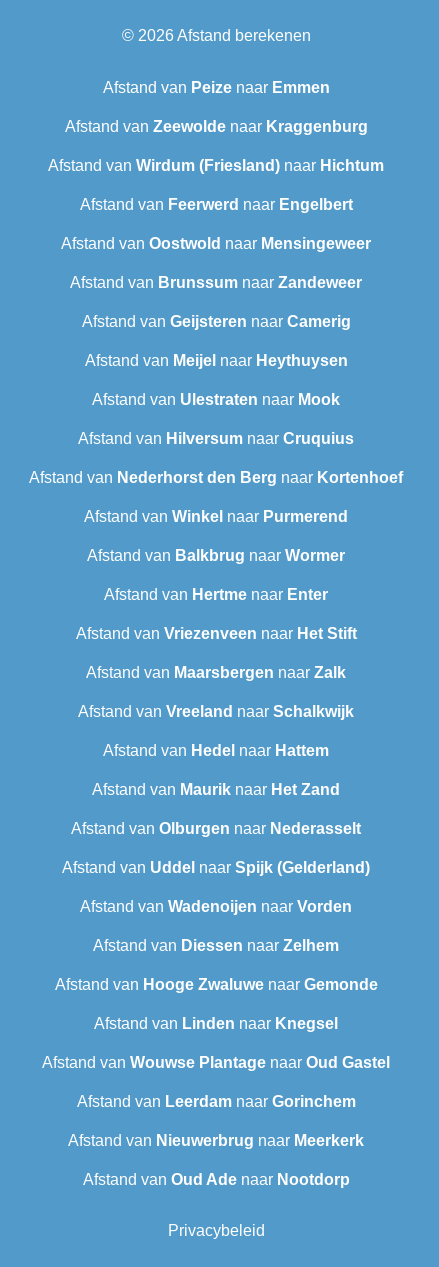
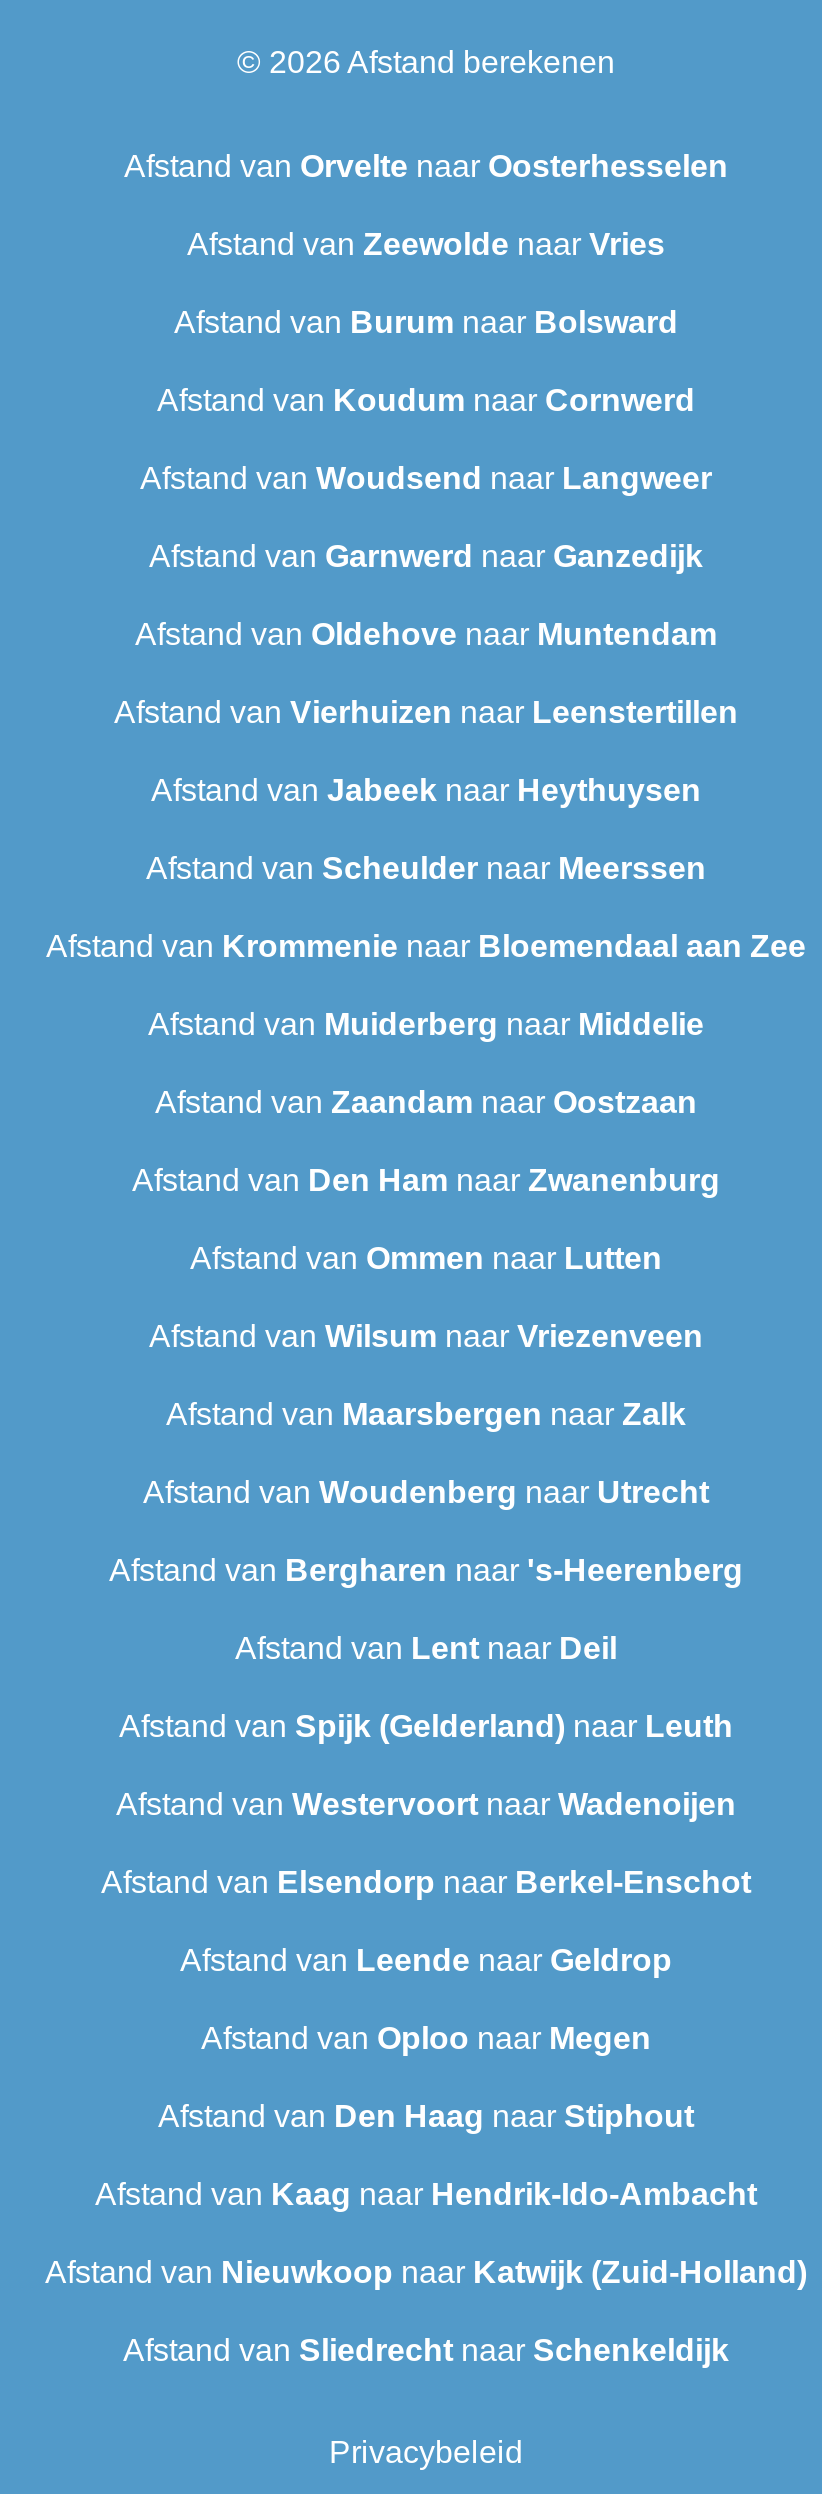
- Afstand van Peize naar Emmen
- Afstand van Zeewolde naar Kraggenburg
- Afstand van Wirdum (Friesland) naar Hichtum
- Afstand van Feerwerd naar Engelbert
- Afstand van Oostwold naar Mensingeweer
- Afstand van Brunssum naar Zandeweer
- Afstand van Geijsteren naar Camerig
- Afstand van Meijel naar Heythuysen
- Afstand van Ulestraten naar Mook
- Afstand van Hilversum naar Cruquius
- Afstand van Nederhorst den Berg naar Kortenhoef
- Afstand van Winkel naar Purmerend
- Afstand van Balkbrug naar Wormer
- Afstand van Hertme naar Enter
- Afstand van Vriezenveen naar Het Stift
+ Afstand van Orvelte naar Oosterhesselen
+ Afstand van Zeewolde naar Vries
+ Afstand van Burum naar Bolsward
+ Afstand van Koudum naar Cornwerd
+ Afstand van Woudsend naar Langweer
+ Afstand van Garnwerd naar Ganzedijk
+ Afstand van Oldehove naar Muntendam
+ Afstand van Vierhuizen naar Leenstertillen
+ Afstand van Jabeek naar Heythuysen
+ Afstand van Scheulder naar Meerssen
+ Afstand van Krommenie naar Bloemendaal aan Zee
+ Afstand van Muiderberg naar Middelie
+ Afstand van Zaandam naar Oostzaan
+ Afstand van Den Ham naar Zwanenburg
+ Afstand van Ommen naar Lutten
+ Afstand van Wilsum naar Vriezenveen

moved down: Afstand van Maarsbergen naar Zalk

- Afstand van Vreeland naar Schalkwijk
- Afstand van Hedel naar Hattem
- Afstand van Maurik naar Het Zand
- Afstand van Olburgen naar Nederasselt
- Afstand van Uddel naar Spijk (Gelderland)
- Afstand van Wadenoijen naar Vorden
- Afstand van Diessen naar Zelhem
- Afstand van Hooge Zwaluwe naar Gemonde
- Afstand van Linden naar Knegsel
- Afstand van Wouwse Plantage naar Oud Gastel
- Afstand van Leerdam naar Gorinchem
- Afstand van Nieuwerbrug naar Meerkerk
- Afstand van Oud Ade naar Nootdorp
+ Afstand van Woudenberg naar Utrecht
+ Afstand van Bergharen naar 's-Heerenberg
+ Afstand van Lent naar Deil
+ Afstand van Spijk (Gelderland) naar Leuth
+ Afstand van Westervoort naar Wadenoijen
+ Afstand van Elsendorp naar Berkel-Enschot
+ Afstand van Leende naar Geldrop
+ Afstand van Oploo naar Megen
+ Afstand van Den Haag naar Stiphout
+ Afstand van Kaag naar Hendrik-Ido-Ambacht
+ Afstand van Nieuwkoop naar Katwijk (Zuid-Holland)
+ Afstand van Sliedrecht naar Schenkeldijk
